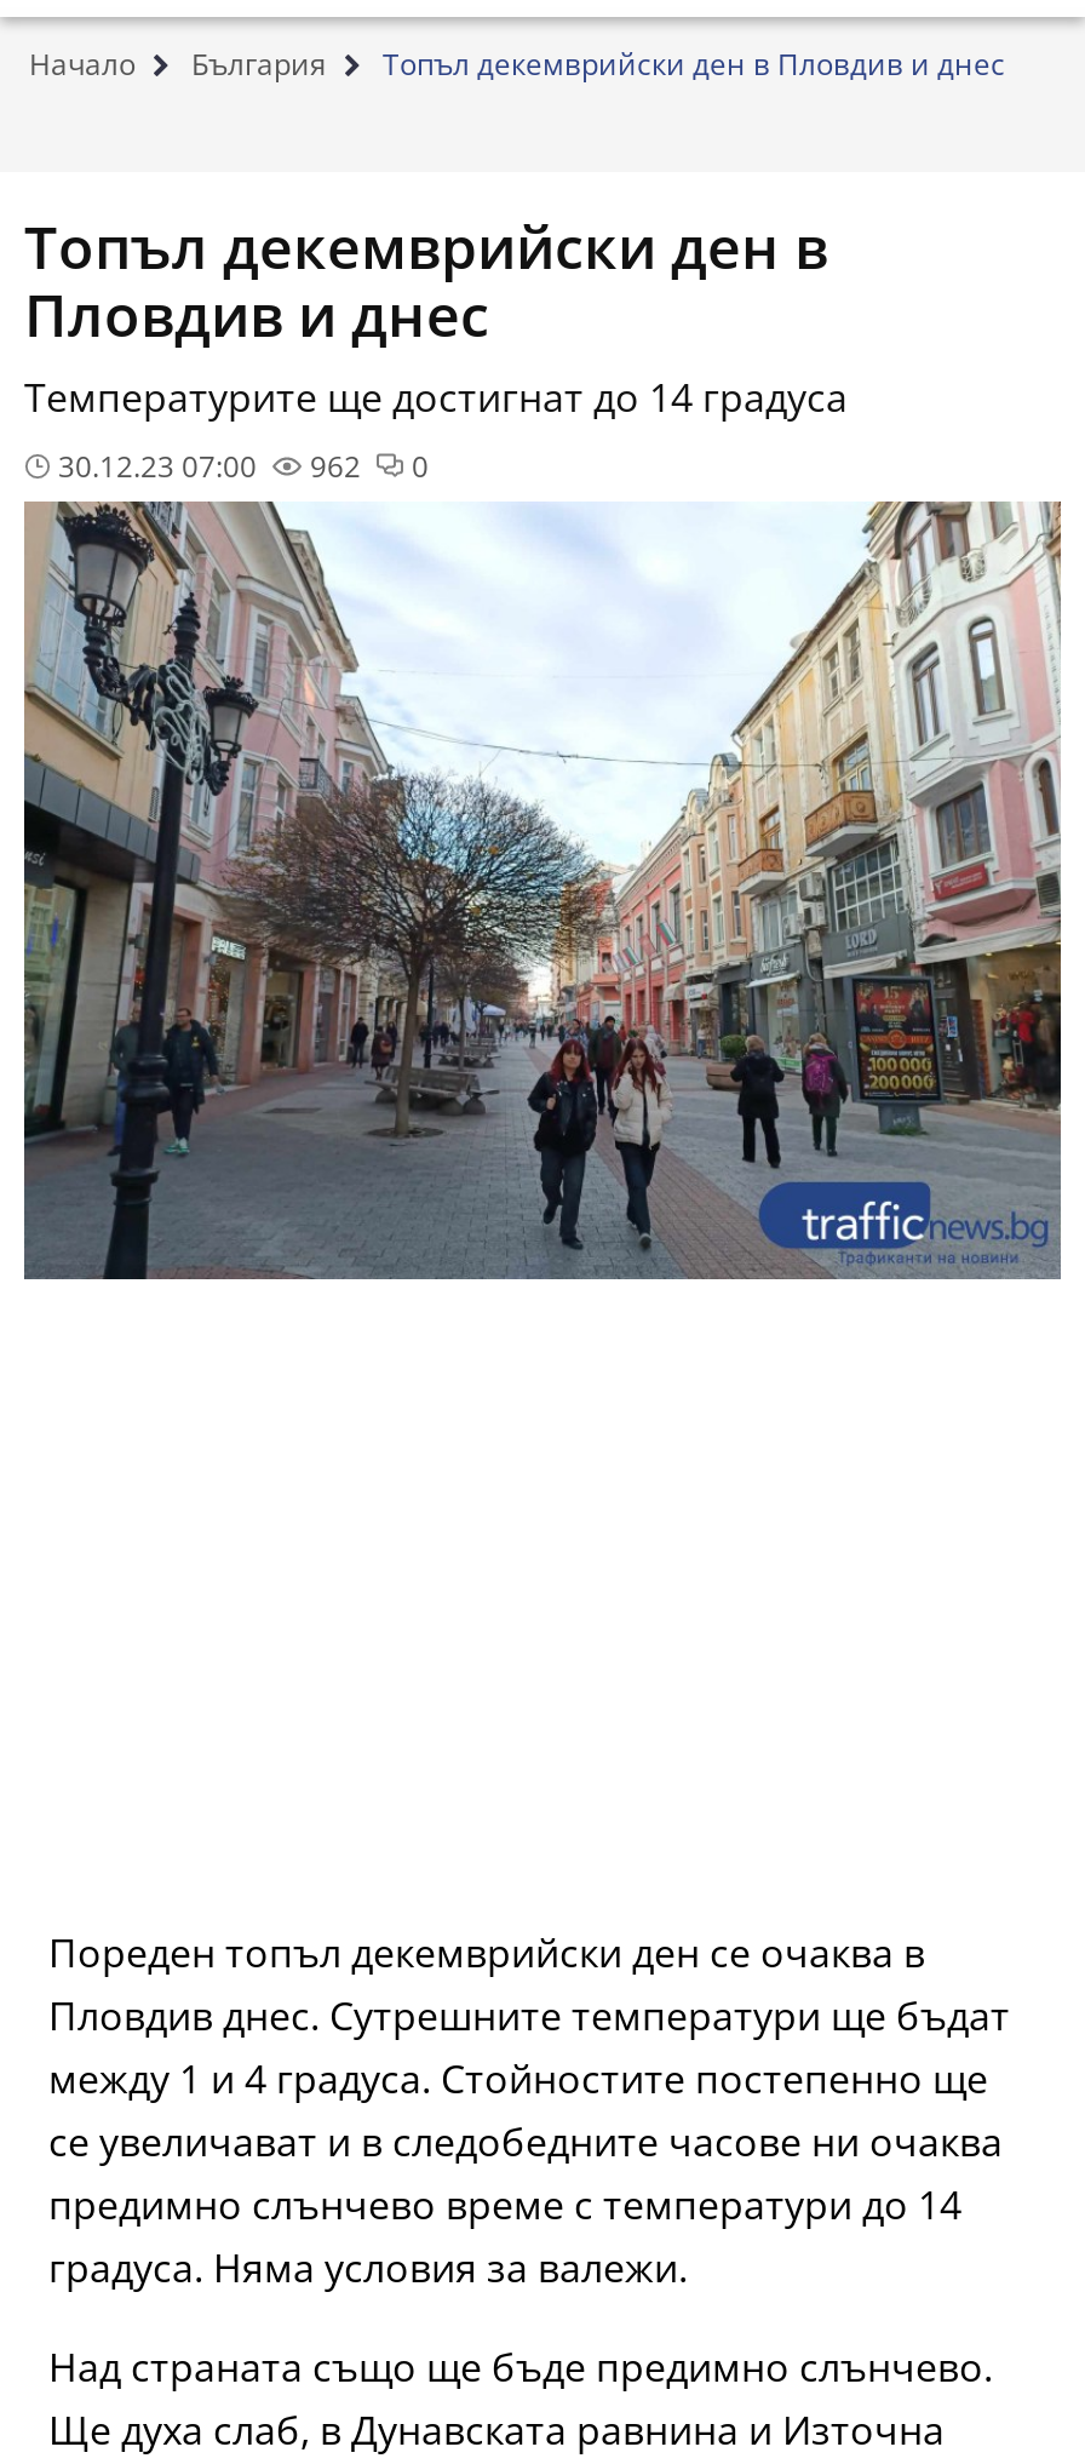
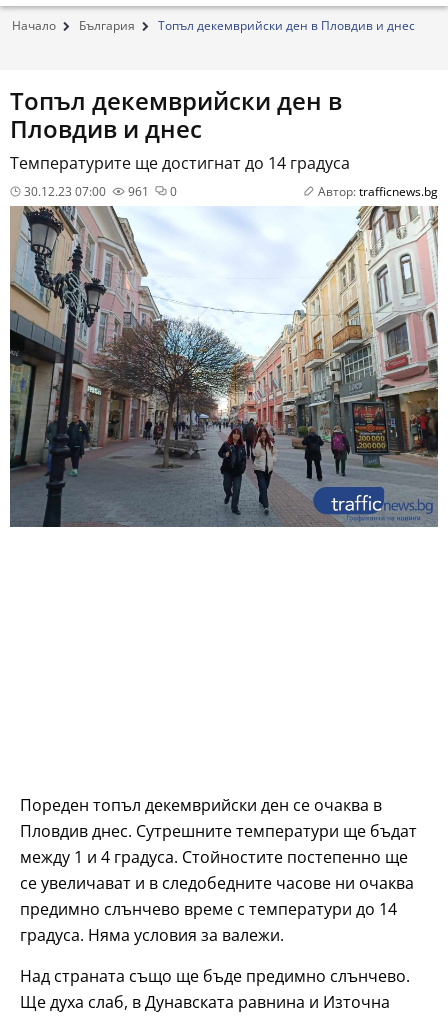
- 962
+ 961

+ Автор: trafficnews.bg
